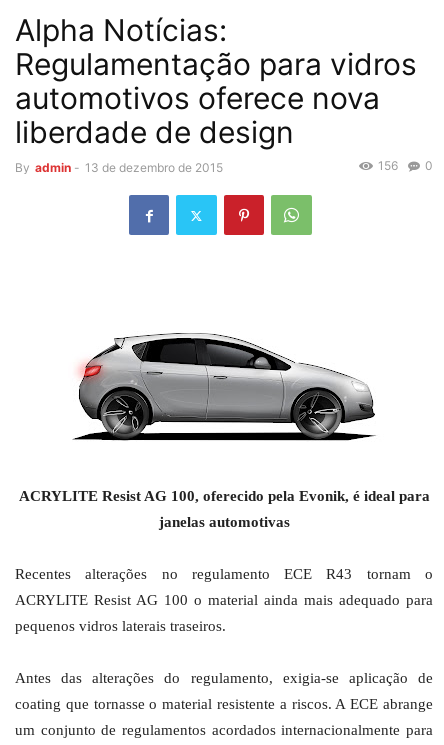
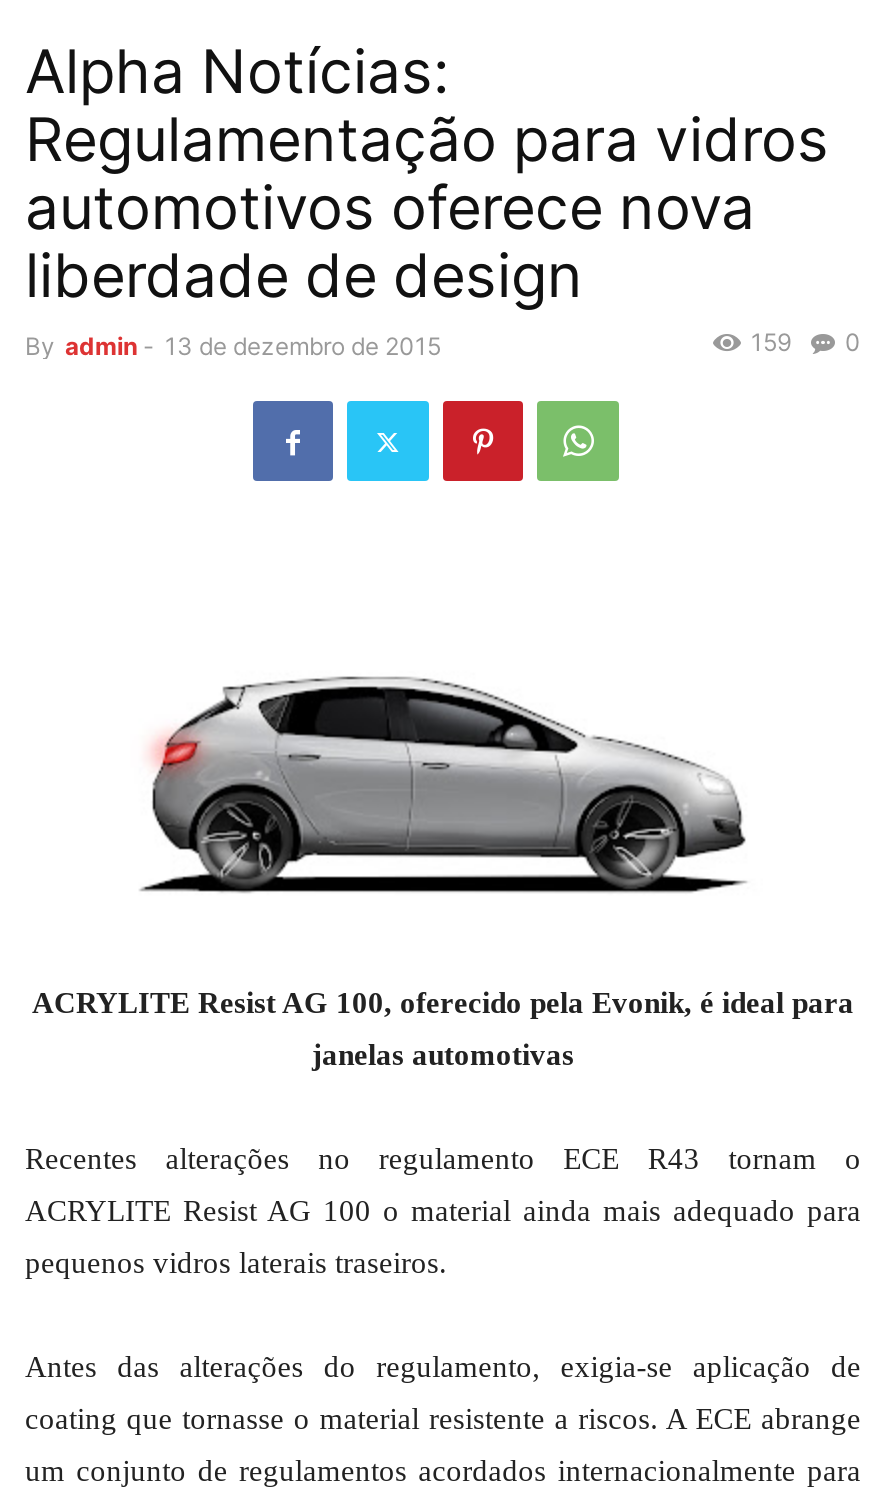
- 156 0
+ 159 0
